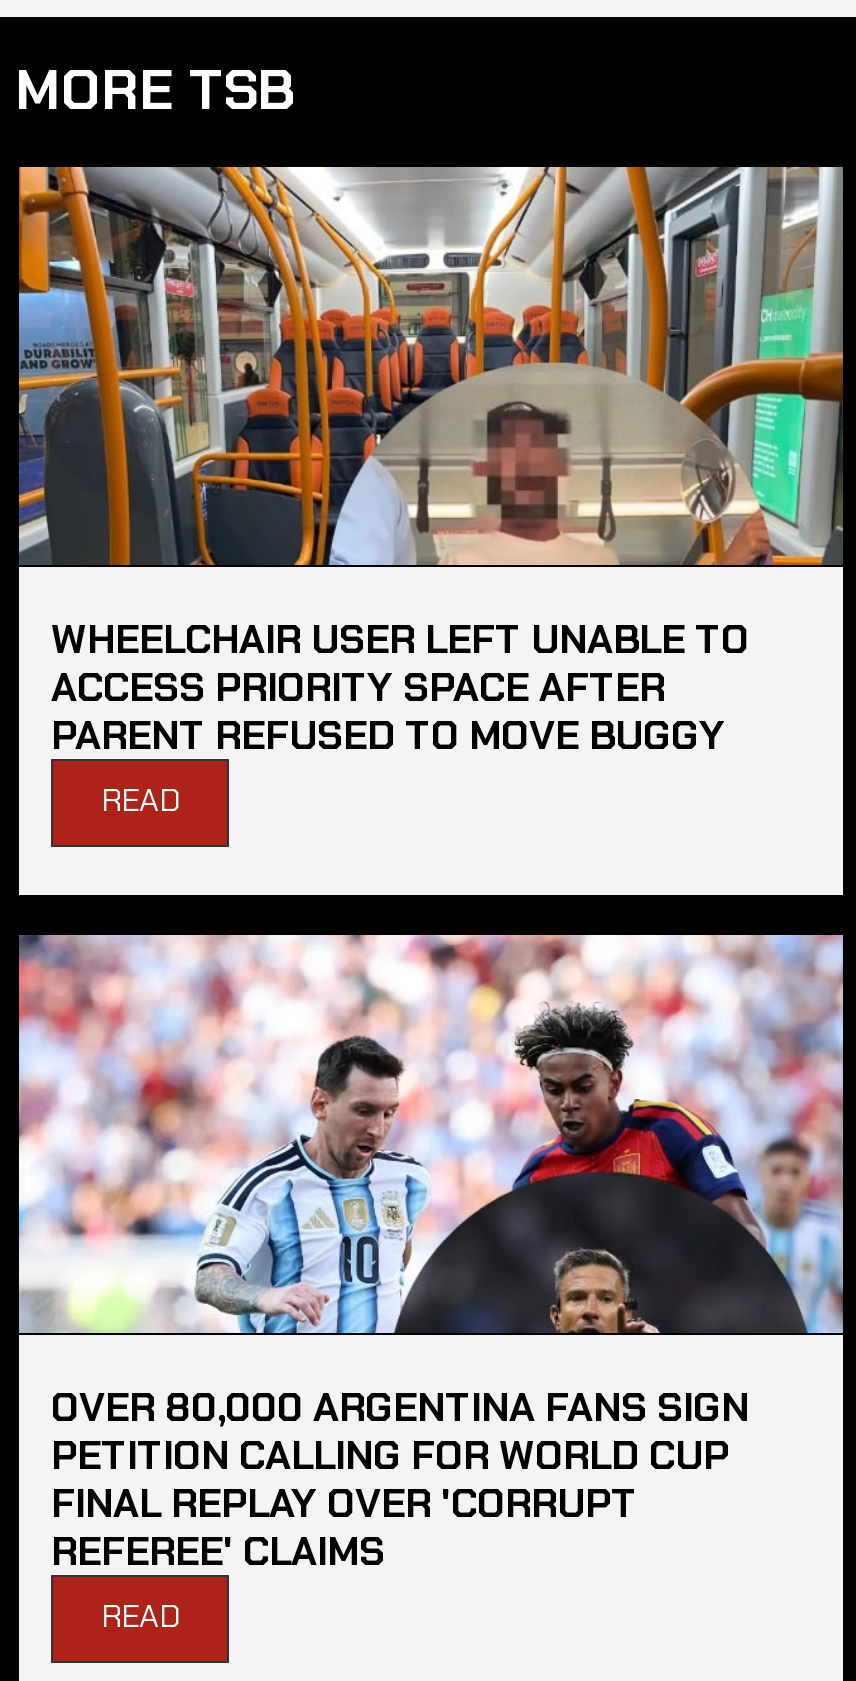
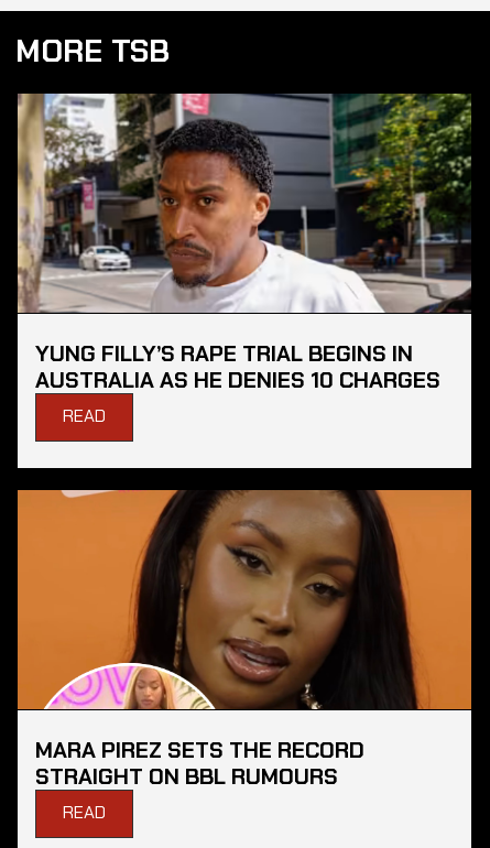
- [image]
- WHEELCHAIR USER LEFT UNABLE TO
- ACCESS PRIORITY SPACE AFTER
- PARENT REFUSED TO MOVE BUGGY
+ [image]
+ YUNG FILLY’S RAPE TRIAL BEGINS IN
+ AUSTRALIA AS HE DENIES 10 CHARGES

- [image]
- OVER 80,000 ARGENTINA FANS SIGN
- PETITION CALLING FOR WORLD CUP
- FINAL REPLAY OVER 'CORRUPT
- REFEREE' CLAIMS
+ [image]
+ MARA PIREZ SETS THE RECORD
+ STRAIGHT ON BBL RUMOURS
